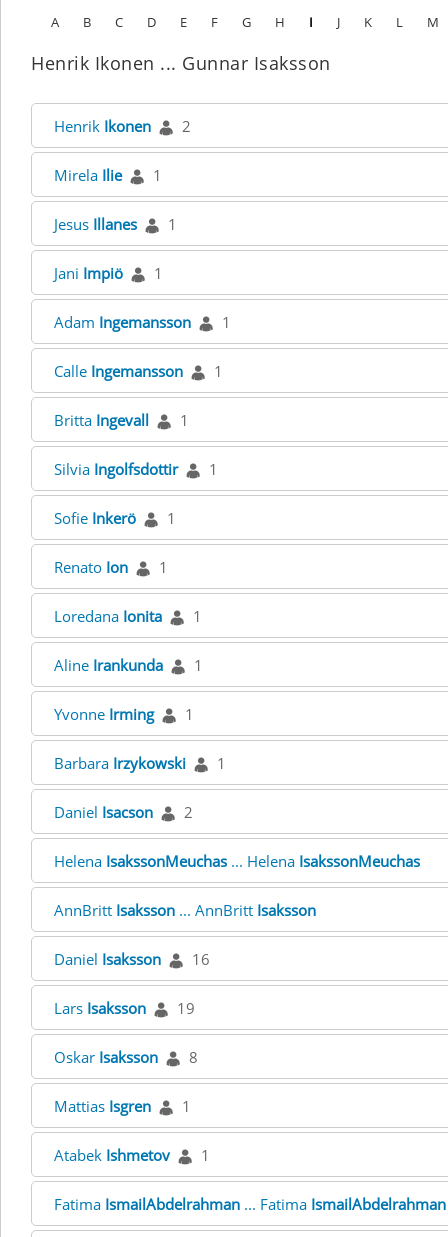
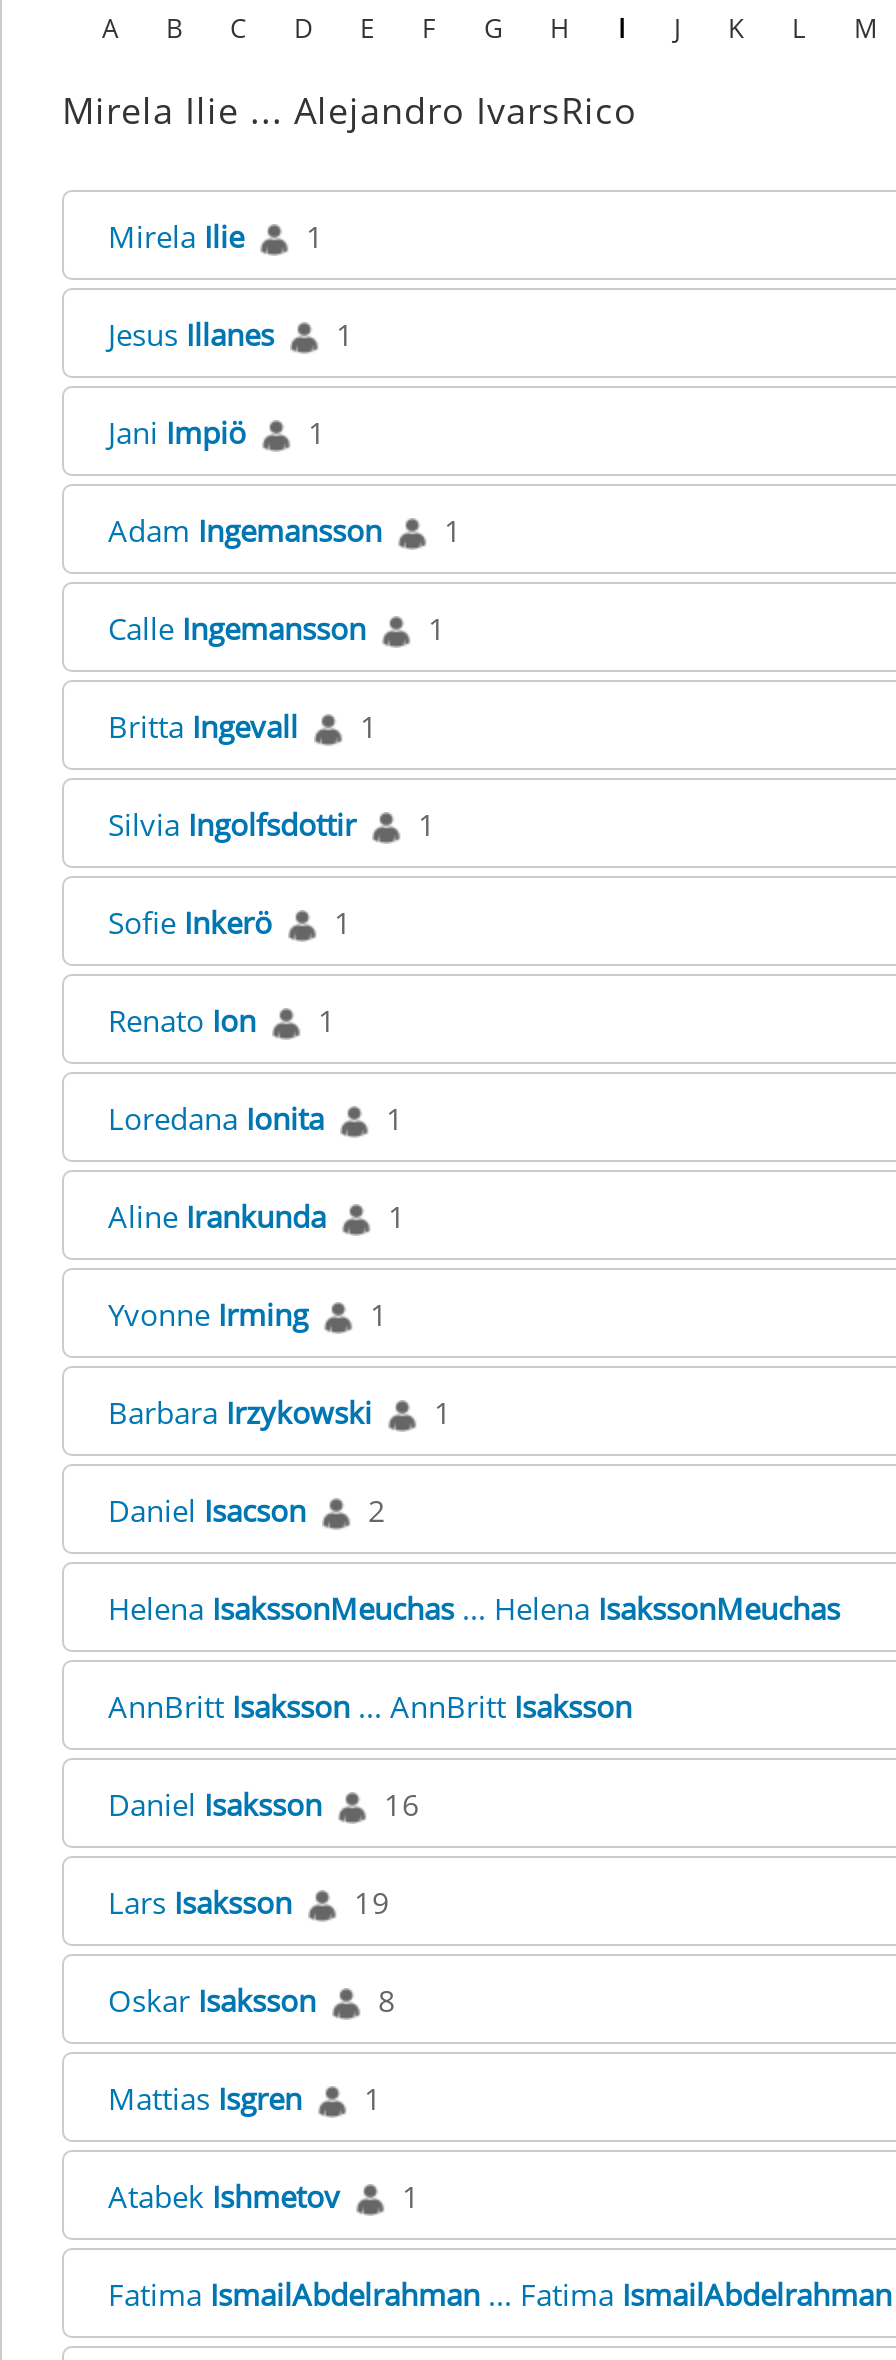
- Henrik Ikonen ... Gunnar Isaksson
- Henrik Ikonen
- 2
+ Mirela Ilie ... Alejandro IvarsRico
